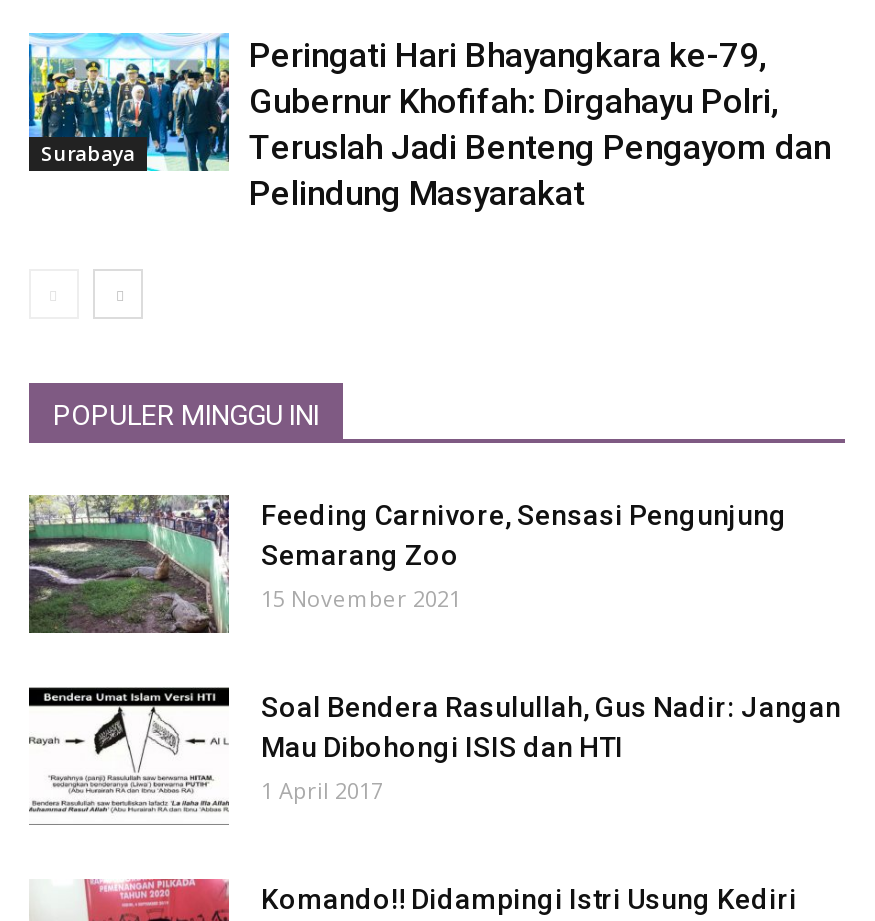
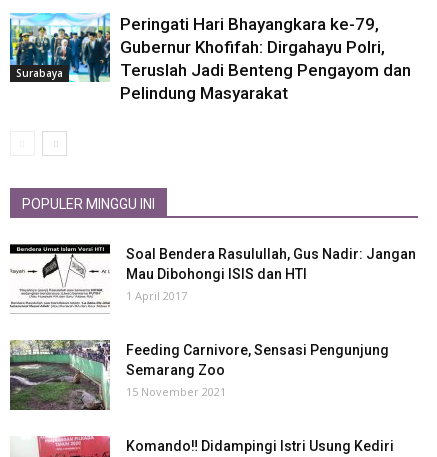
moved down: [image] | Feeding Carnivore, Sensasi Pengunjung | Semarang Zoo | 15 November 2021

moved up: [image] | Soal Bendera Rasulullah, Gus Nadir: Jangan | Mau Dibohongi ISIS dan HTI | 1 April 2017
